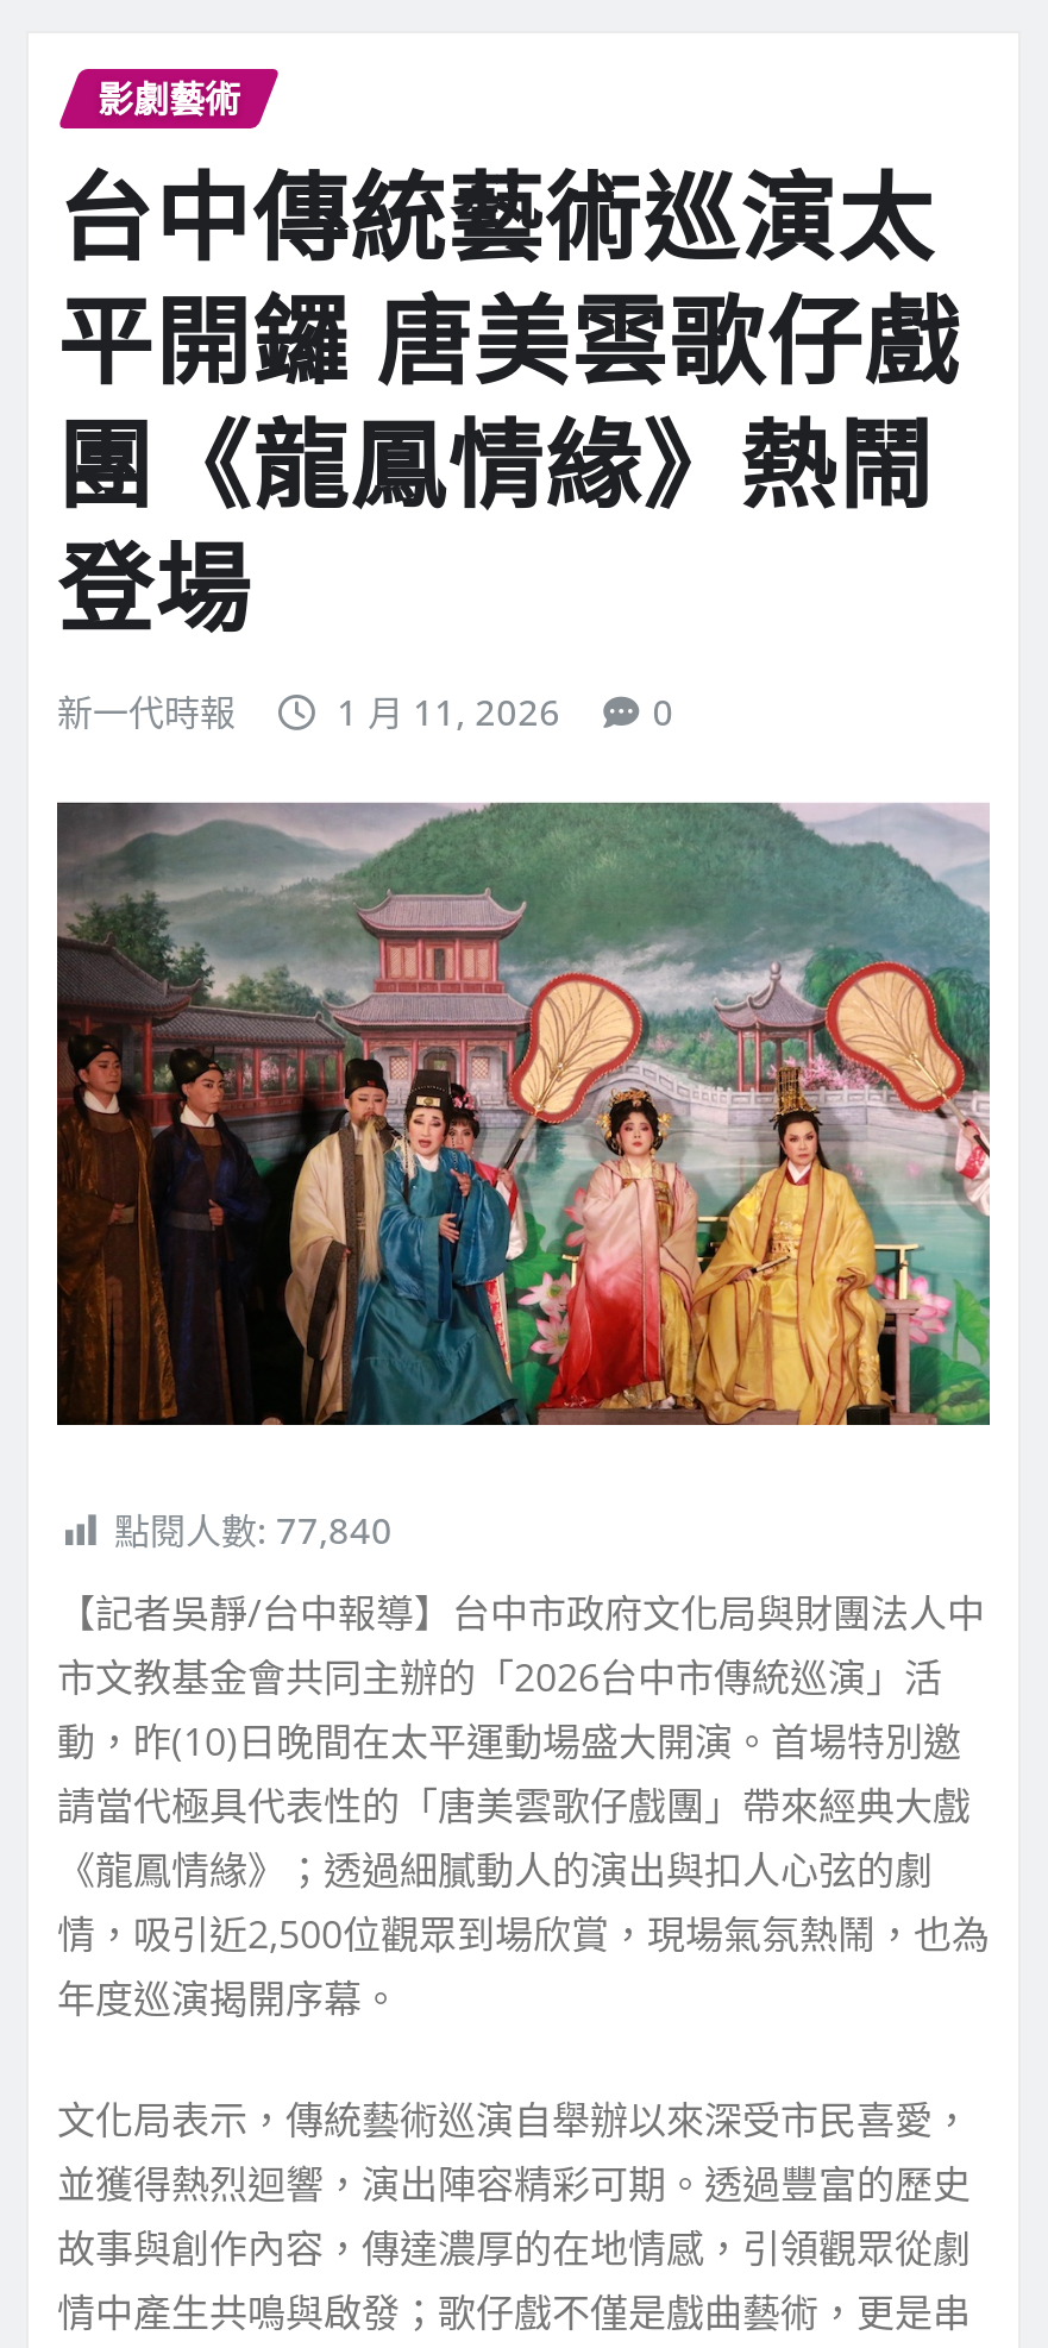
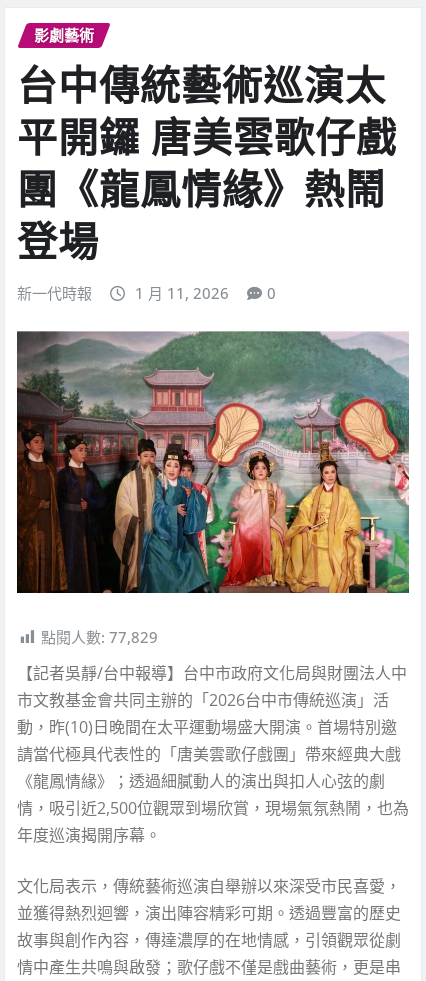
- 點閱人數: 77,840
+ 點閱人數: 77,829
